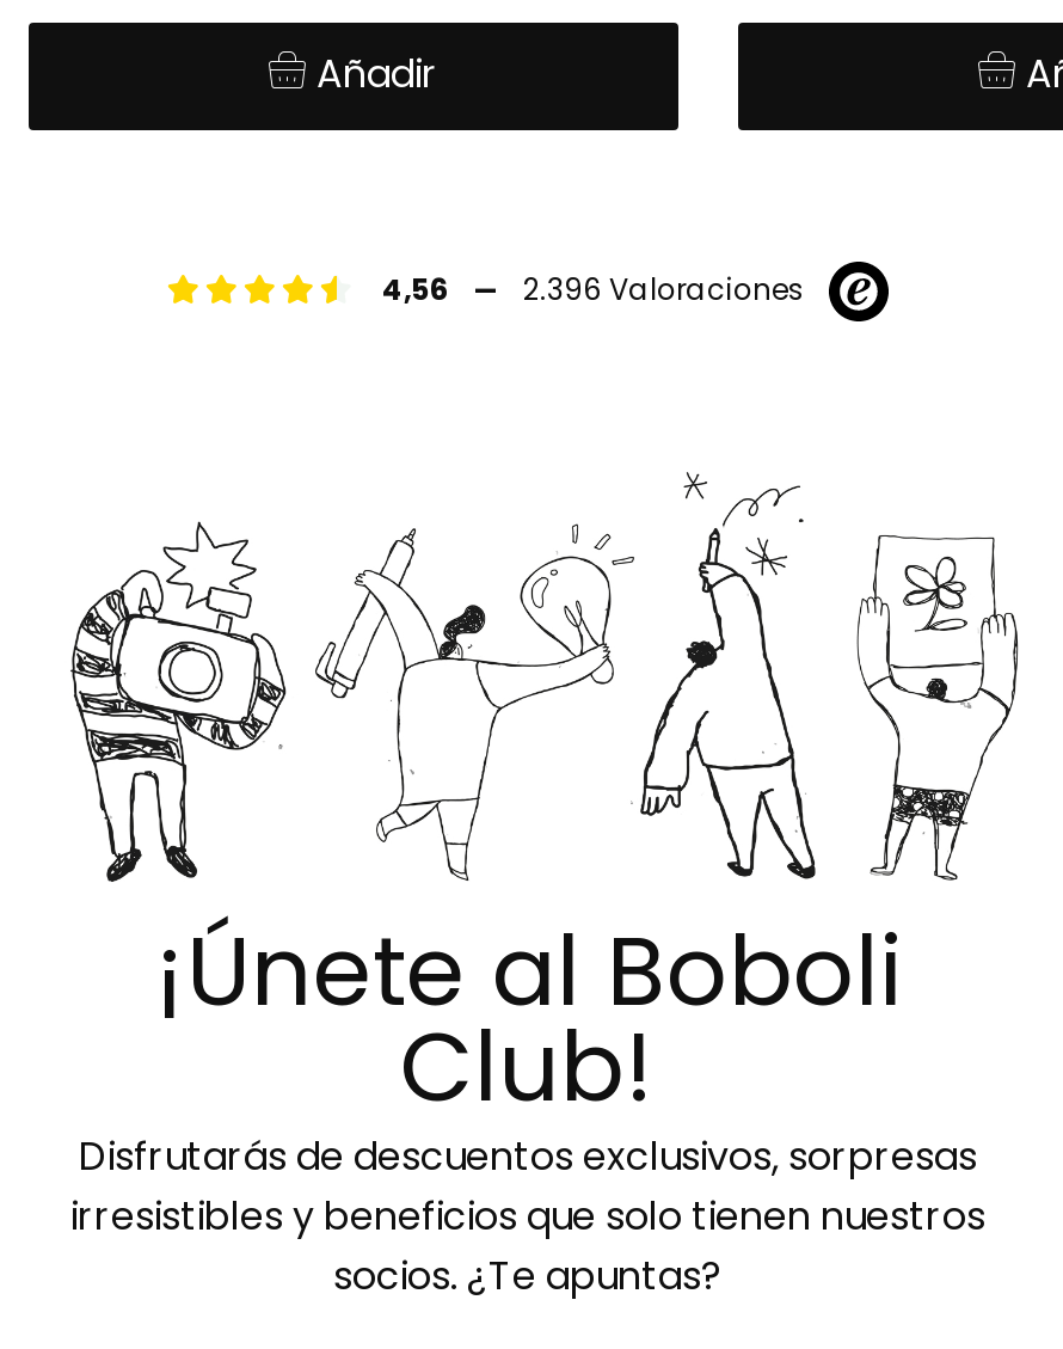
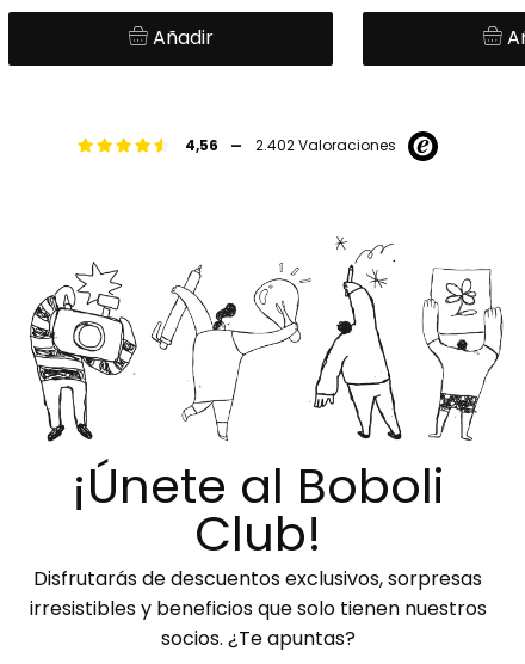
- 4,56 - 2.396 Valoraciones
+ 4,56 - 2.402 Valoraciones
